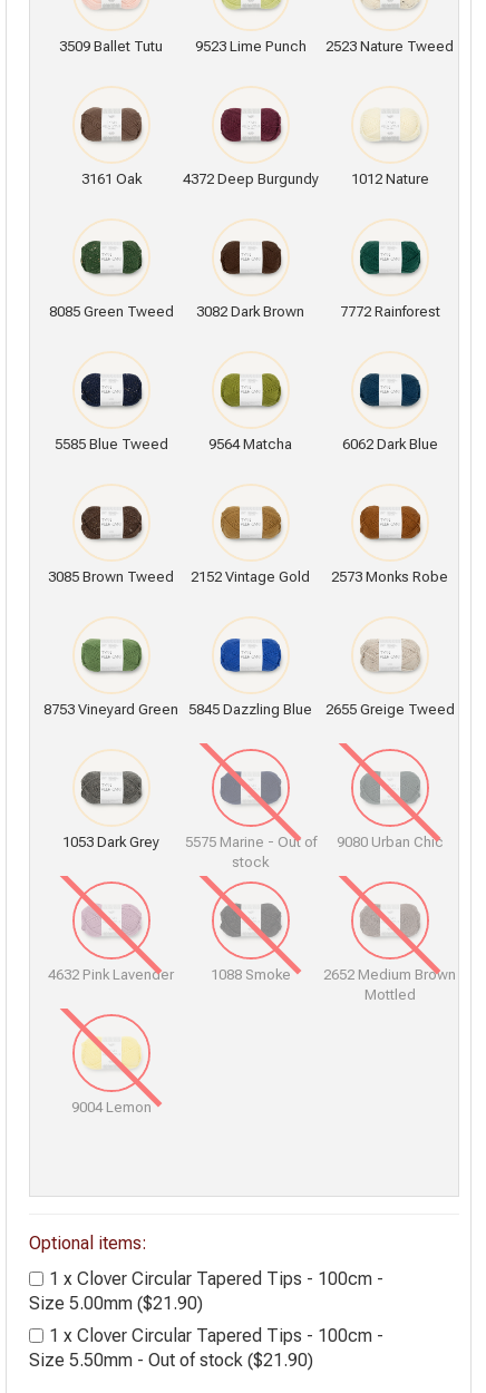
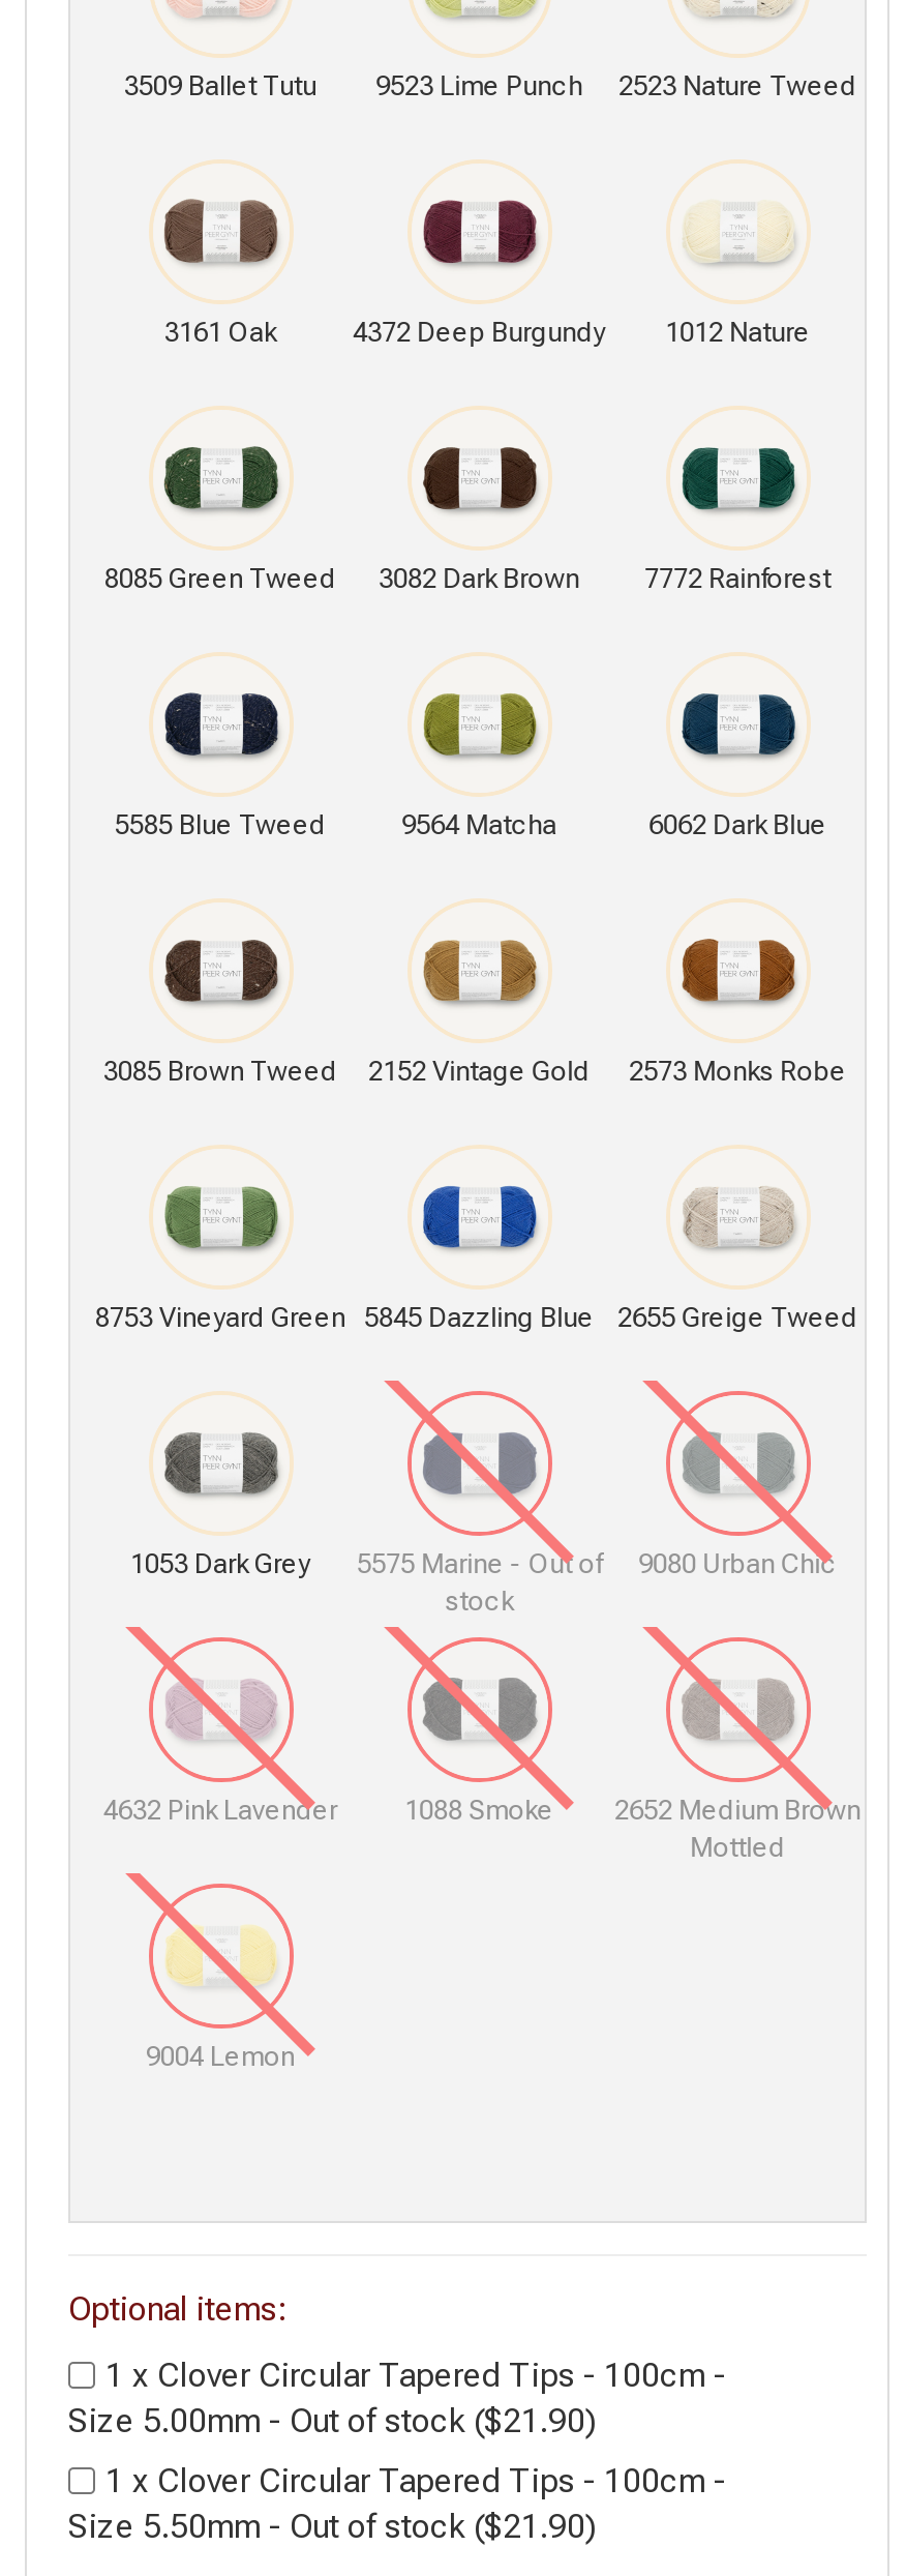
- Size 5.00mm ($21.90)
+ Size 5.00mm - Out of stock ($21.90)
